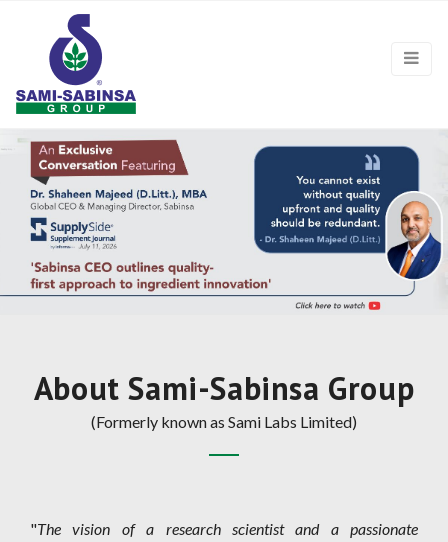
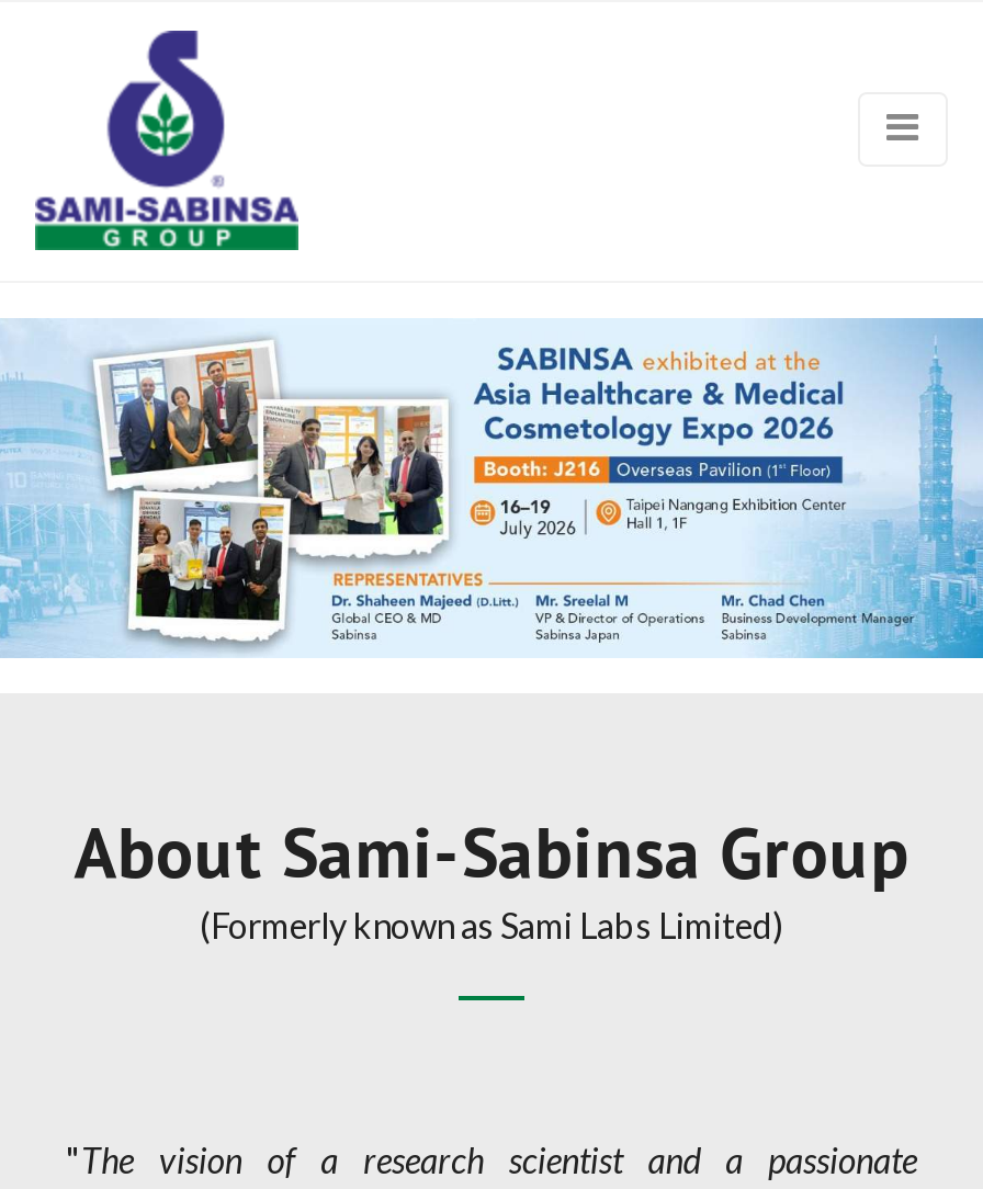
- [image]
+ [image]
